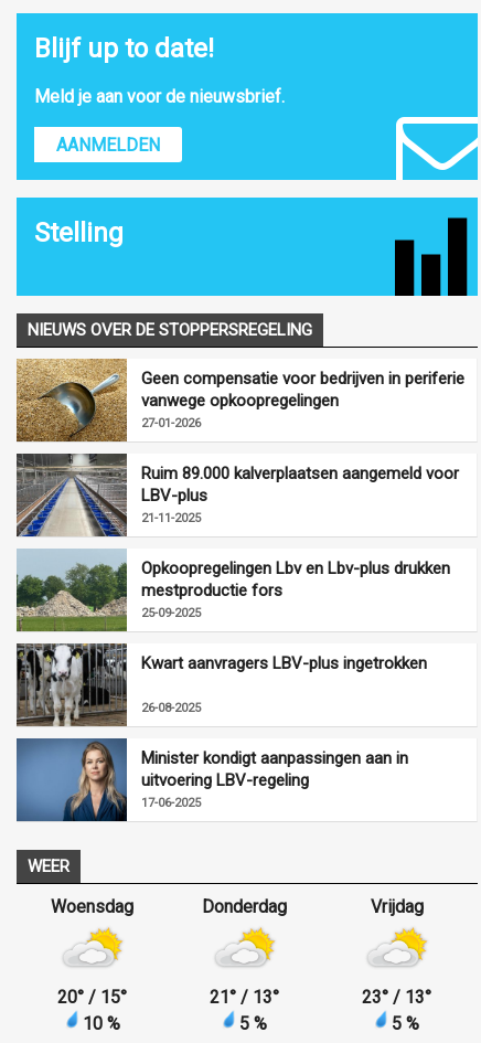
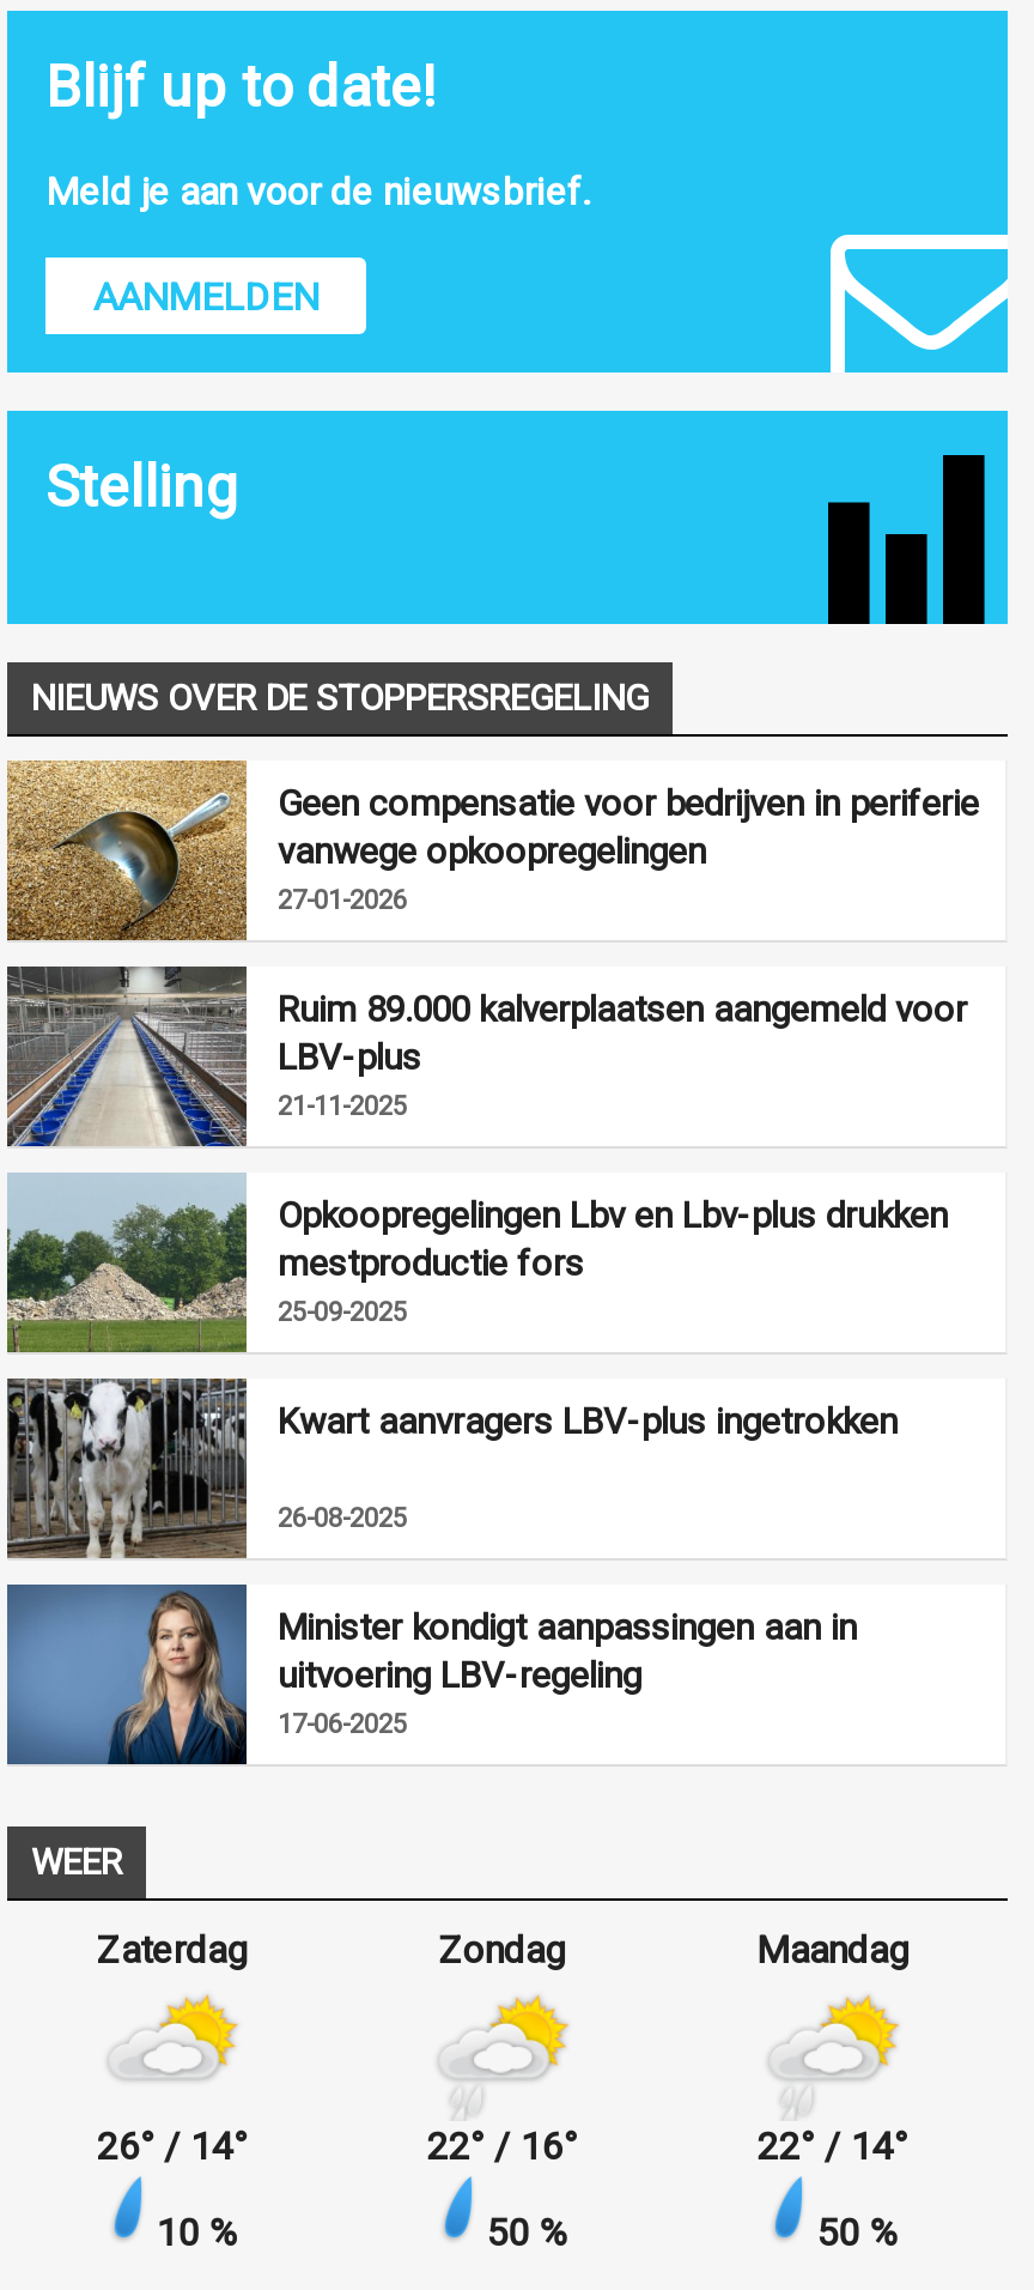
- Woensdag
+ Zaterdag

- Donderdag
+ Zondag

- Vrijdag
+ Maandag

- 20° / 15°
+ 26° / 14°

- 21° / 13°
- 5 %
+ 22° / 16°
+ 50 %

- 23° / 13°
- 5 %
+ 22° / 14°
+ 50 %
